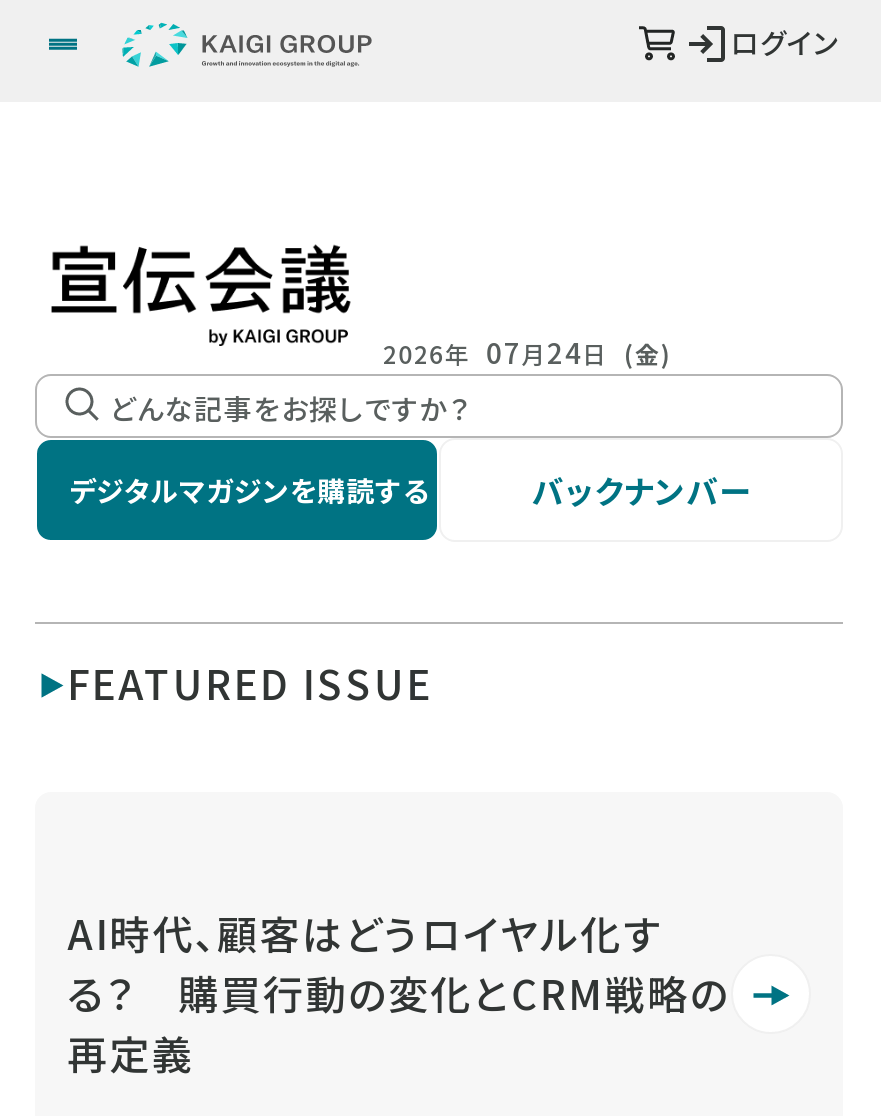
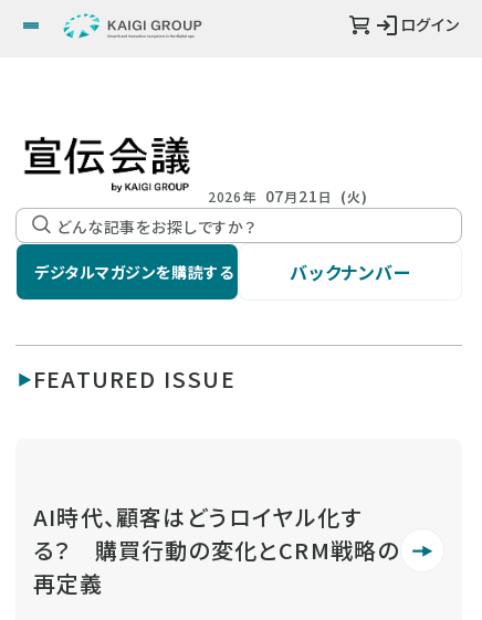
- 2026年 07月24日 (金)
+ 2026年 07月21日 (火)
